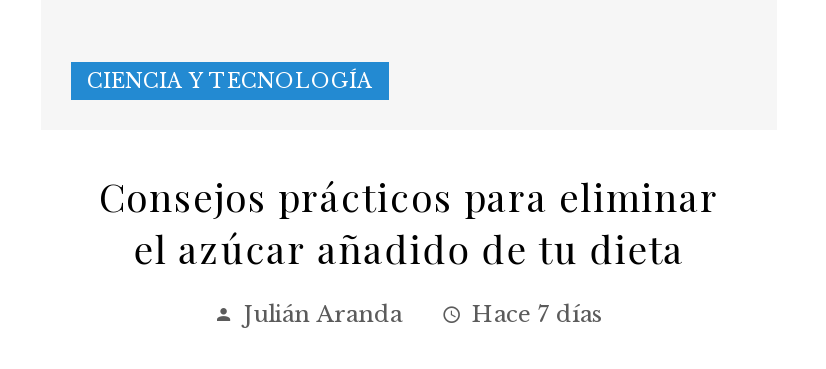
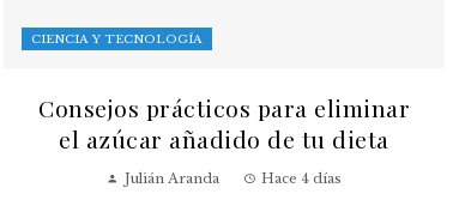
- Hace 7 días
+ Hace 4 días
